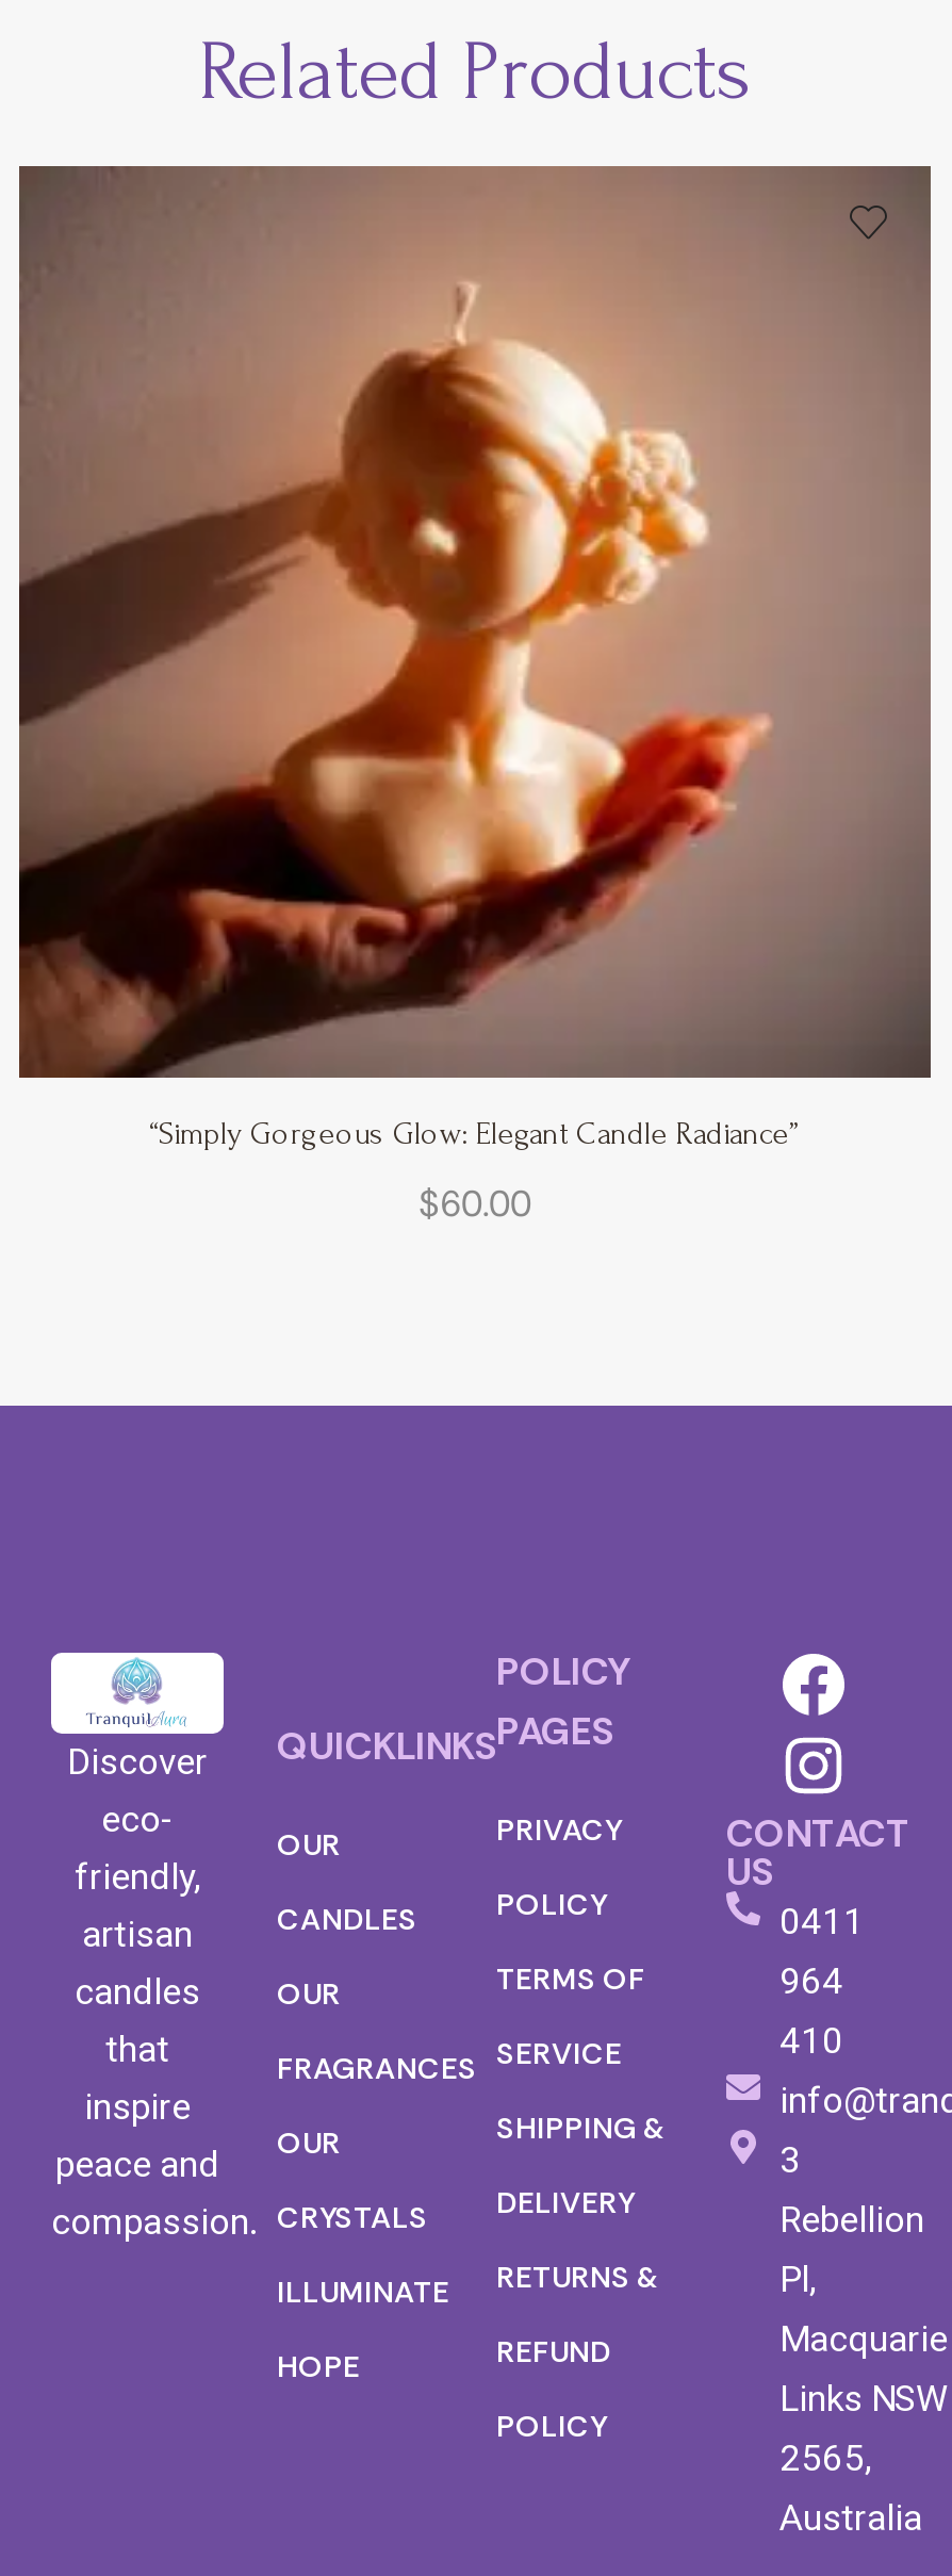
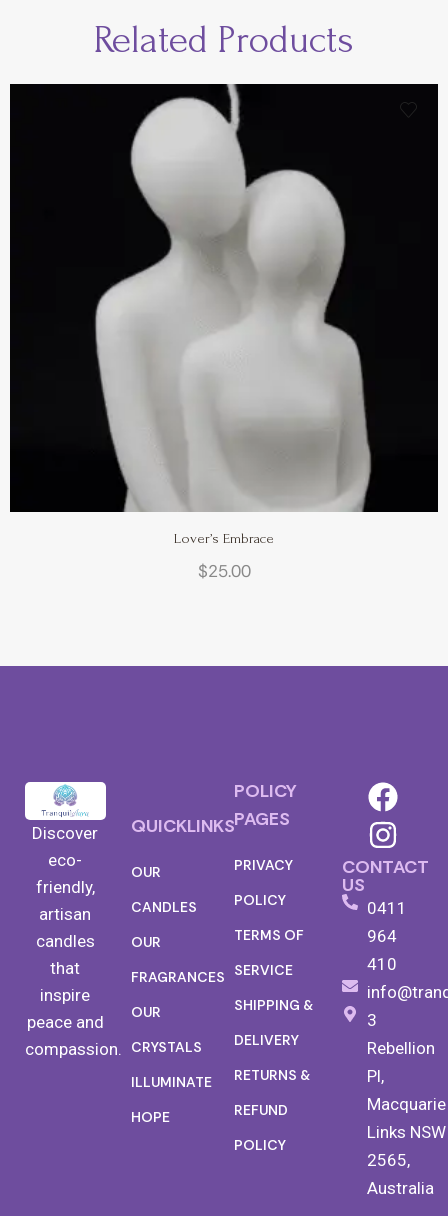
- [image]
- “Simply Gorgeous Glow: Elegant Candle Radiance”
+ [image]
+ Lover’s Embrace

- $60.00
+ $25.00
